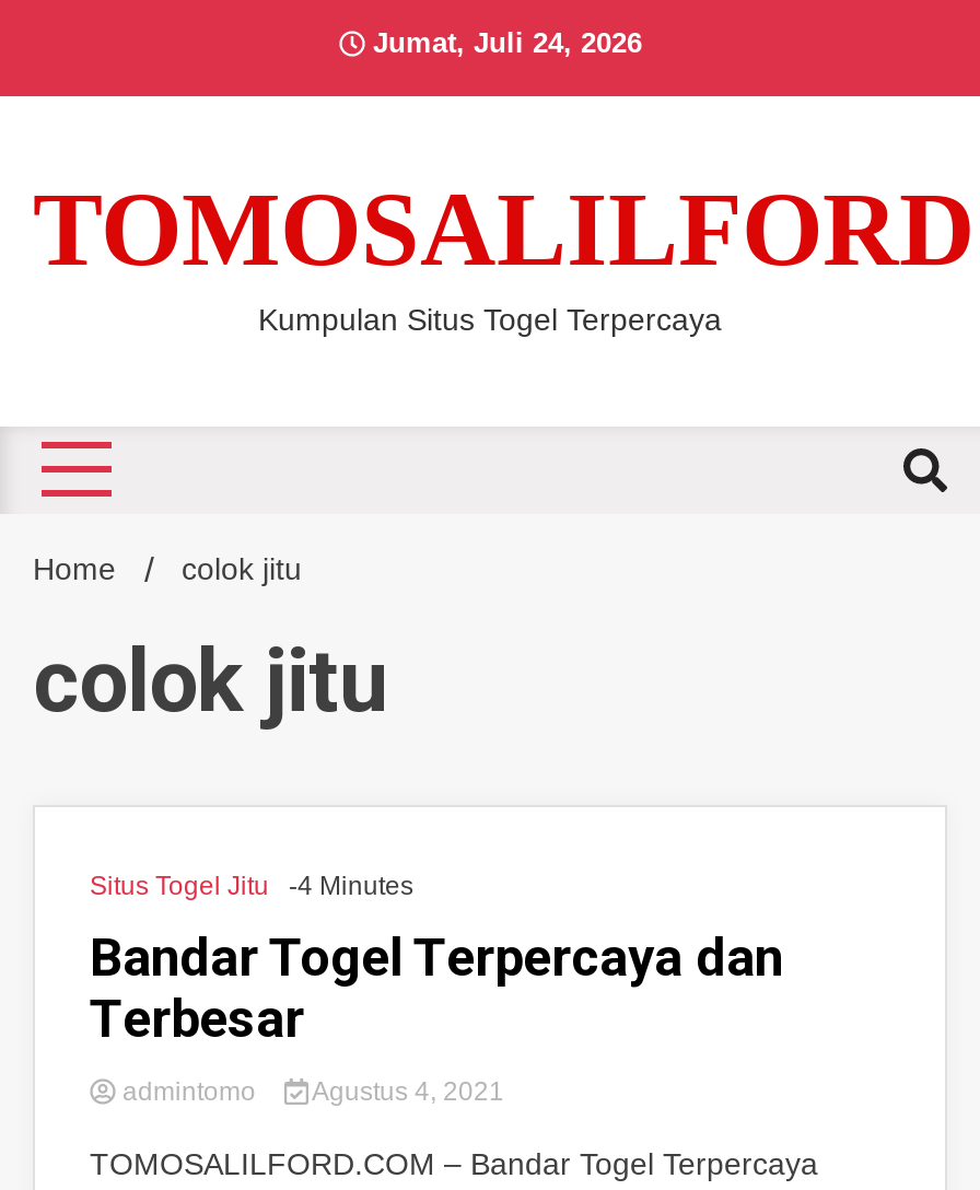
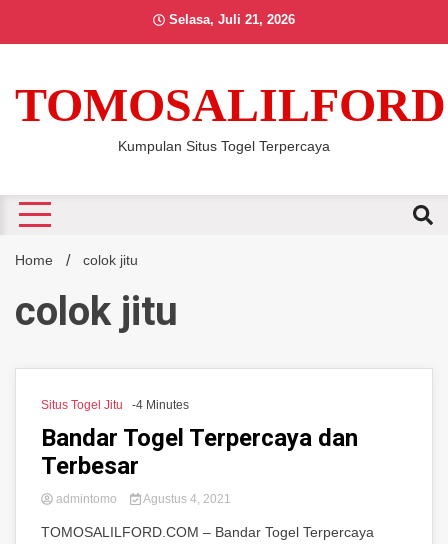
- Jumat, Juli 24, 2026
+ Selasa, Juli 21, 2026
